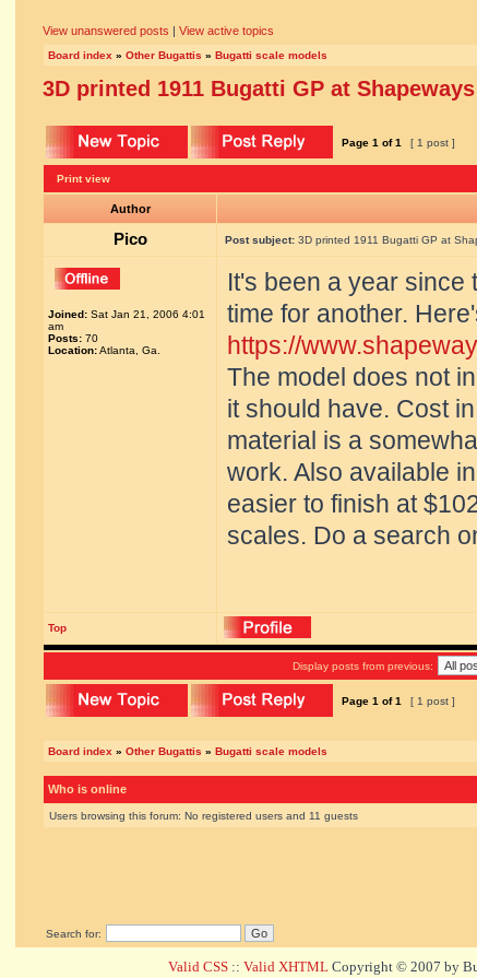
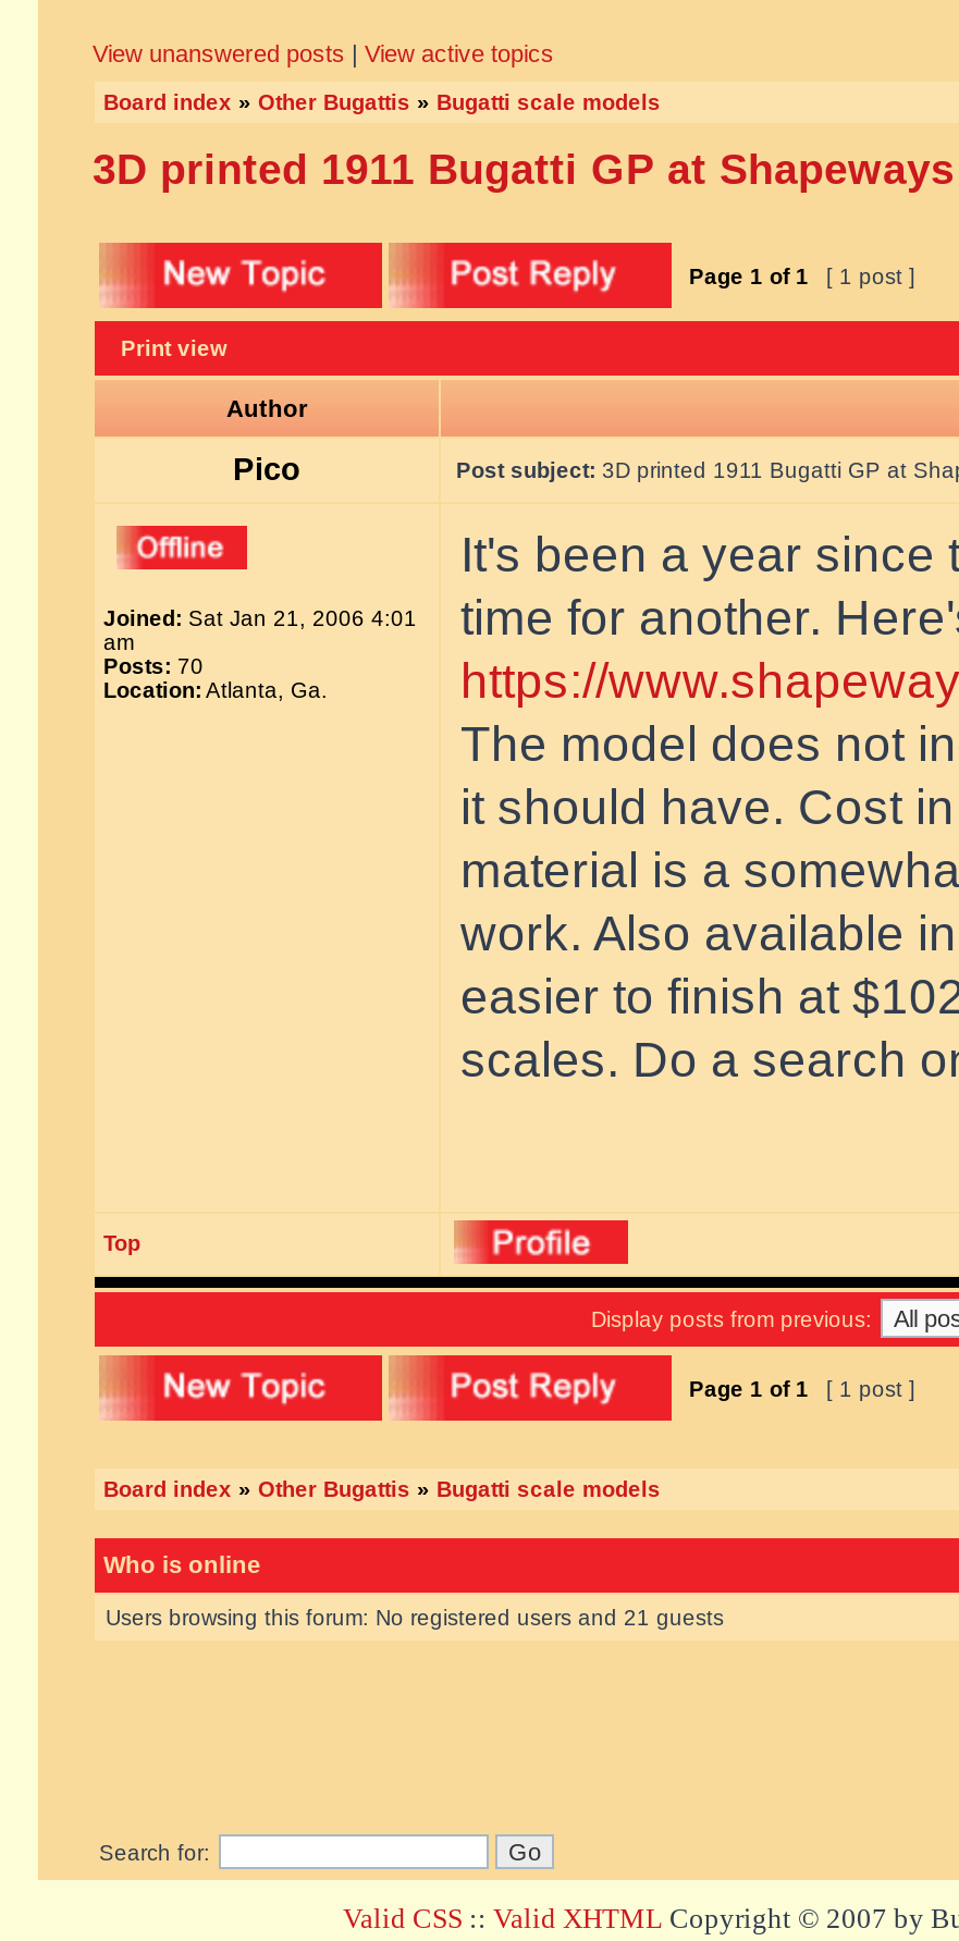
- Users browsing this forum: No registered users and 11 guests
+ Users browsing this forum: No registered users and 21 guests
